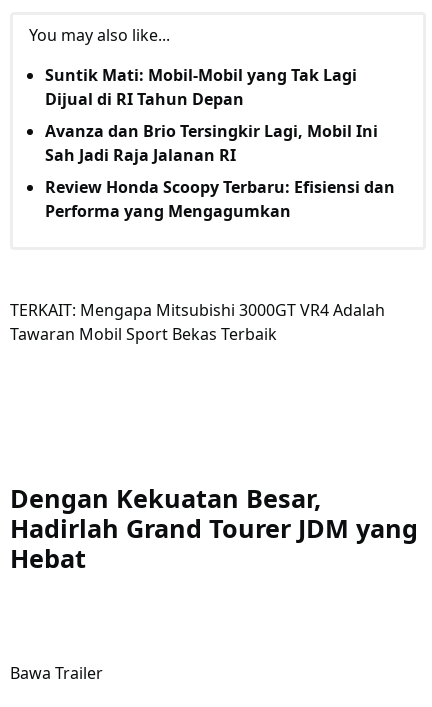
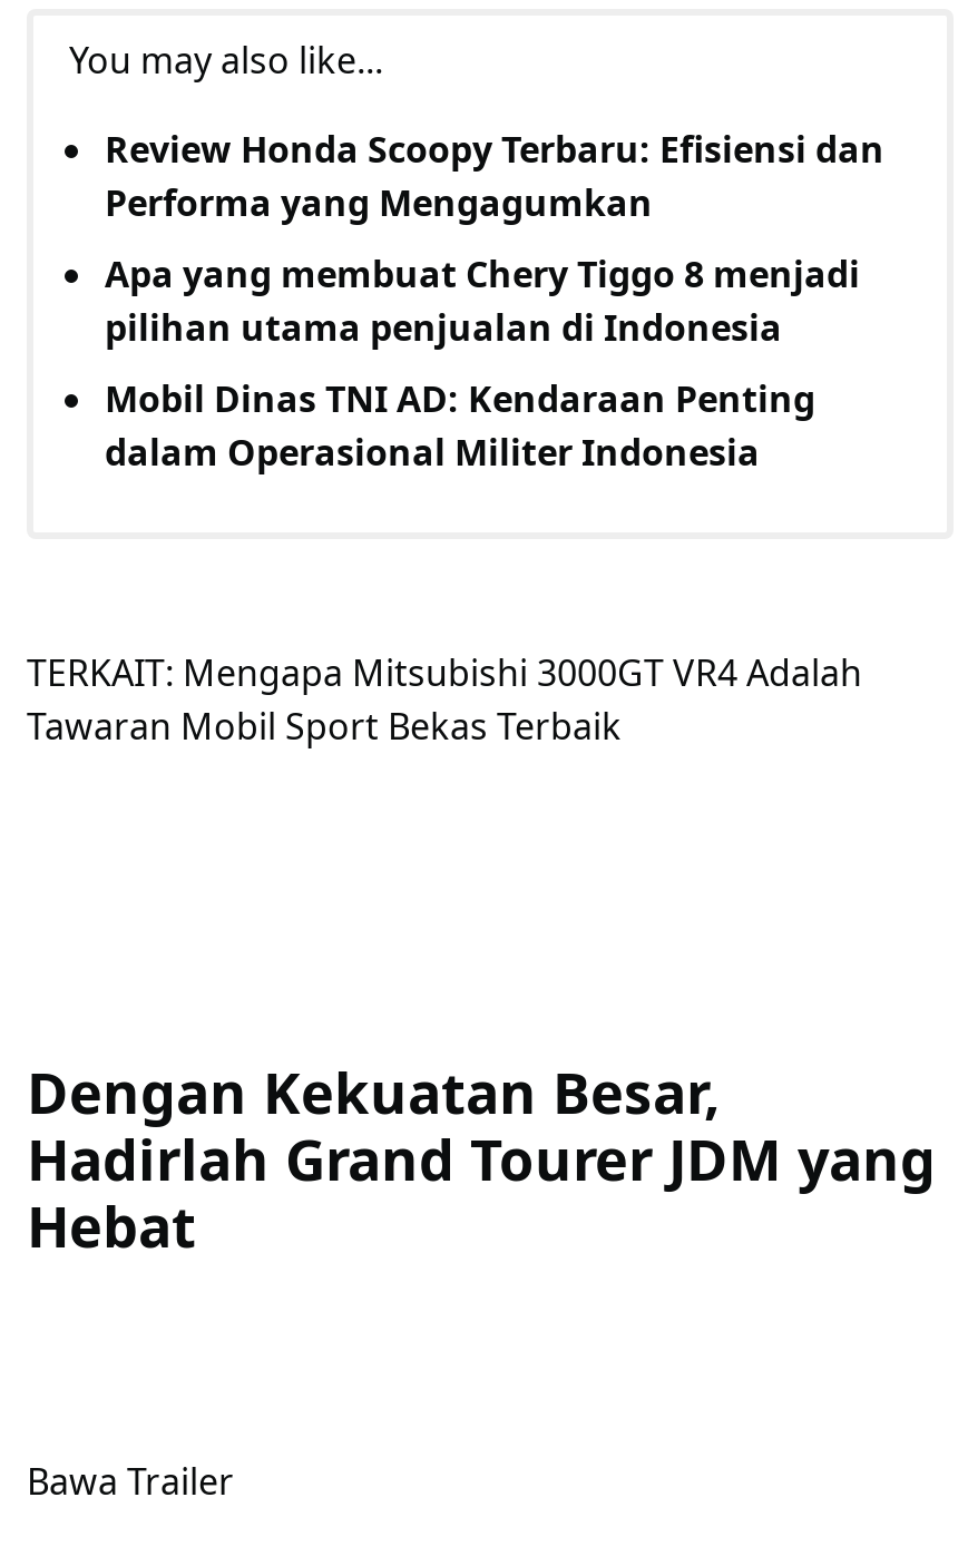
- Suntik Mati: Mobil-Mobil yang Tak Lagi
- Dijual di RI Tahun Depan
- Avanza dan Brio Tersingkir Lagi, Mobil Ini
- Sah Jadi Raja Jalanan RI

moved up: Review Honda Scoopy Terbaru: Efisiensi dan | Performa yang Mengagumkan

+ Apa yang membuat Chery Tiggo 8 menjadi
+ pilihan utama penjualan di Indonesia
+ Mobil Dinas TNI AD: Kendaraan Penting
+ dalam Operasional Militer Indonesia
